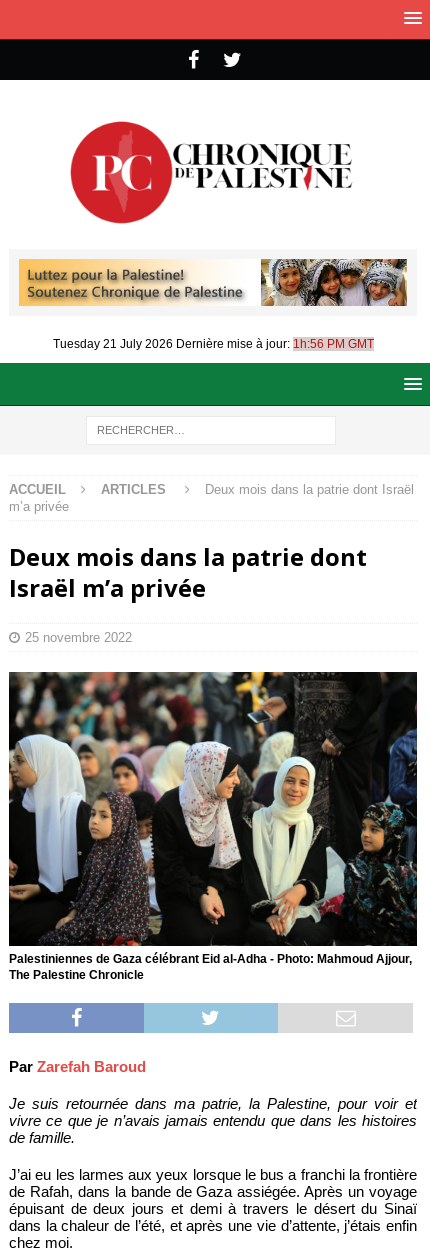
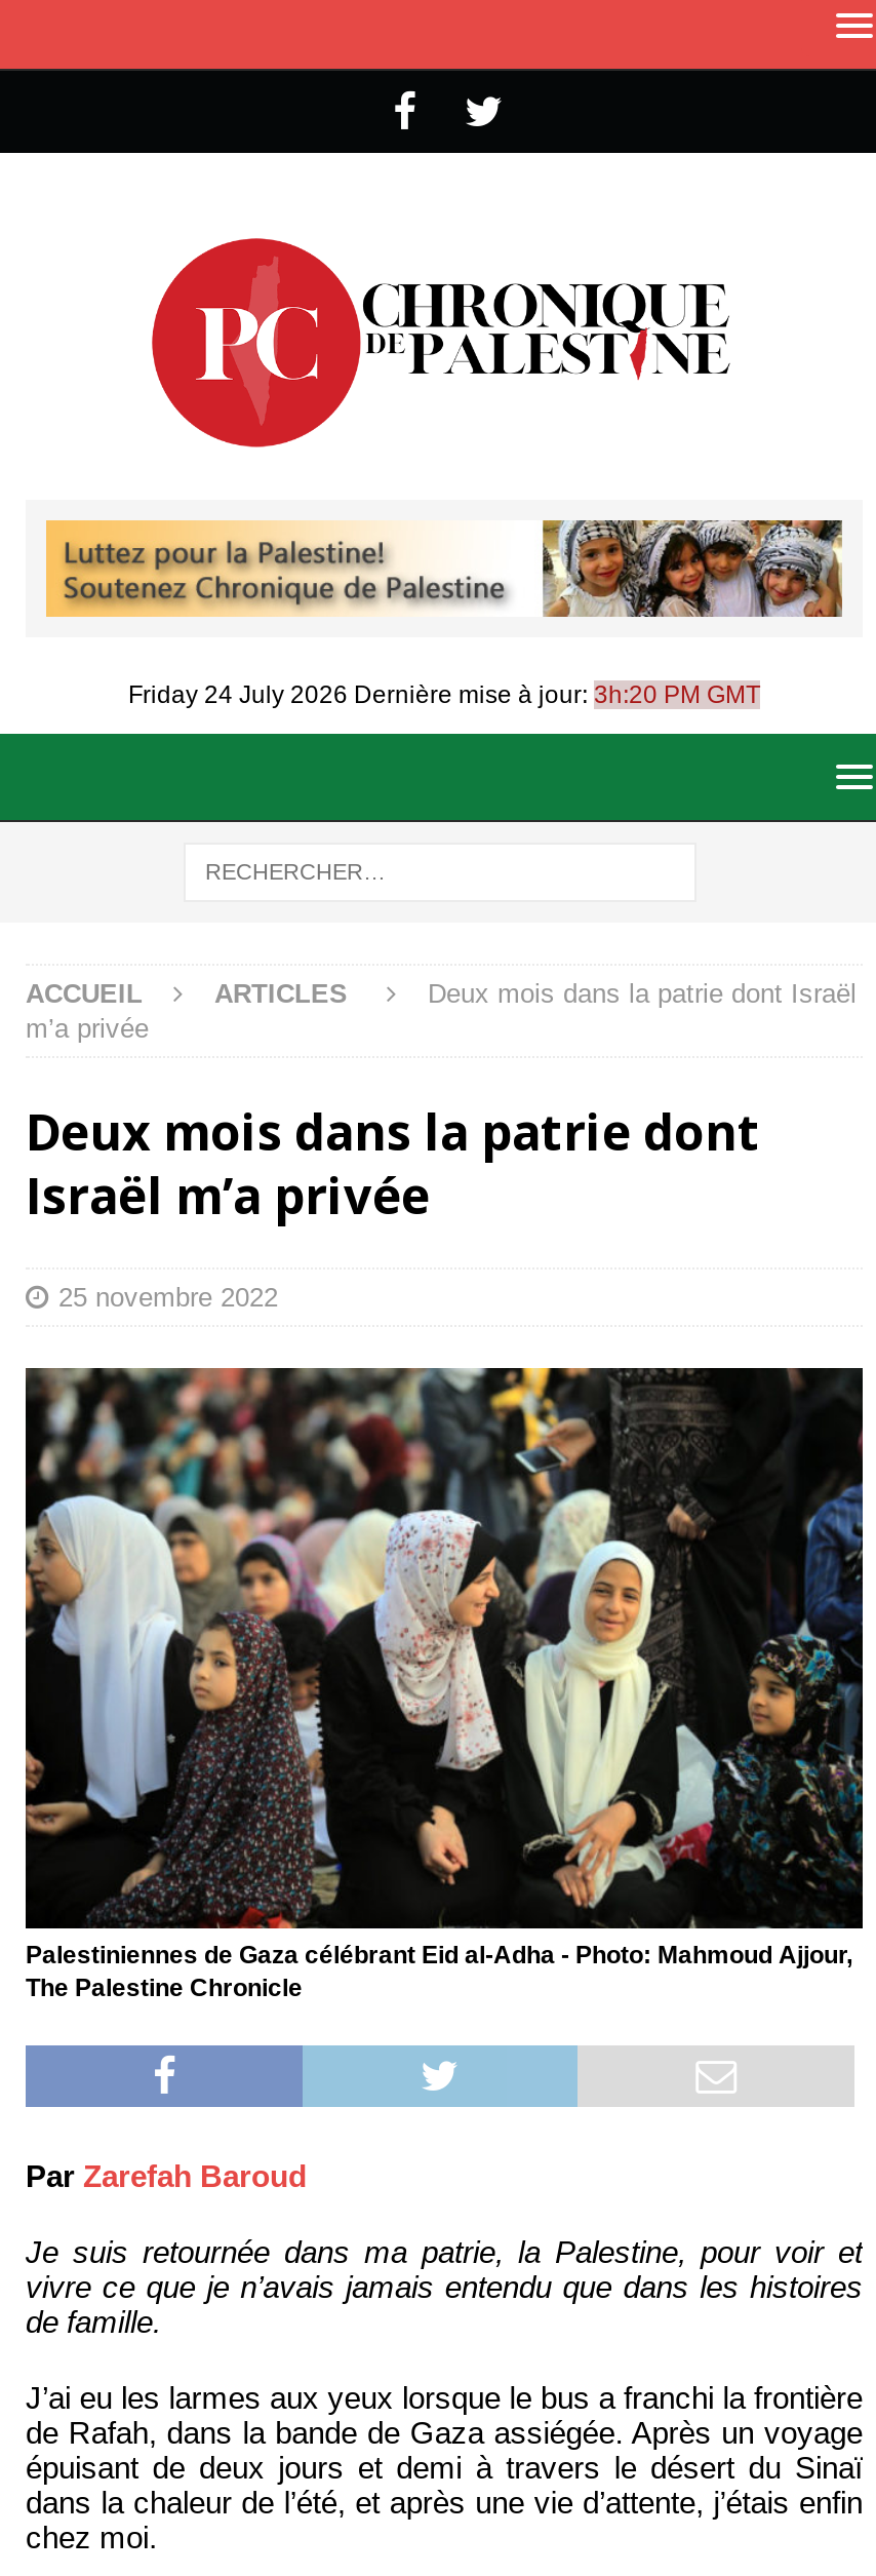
- Tuesday 21 July 2026 Dernière mise à jour: 1h:56 PM GMT
+ Friday 24 July 2026 Dernière mise à jour: 3h:20 PM GMT
